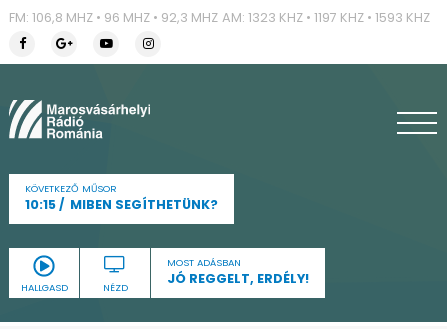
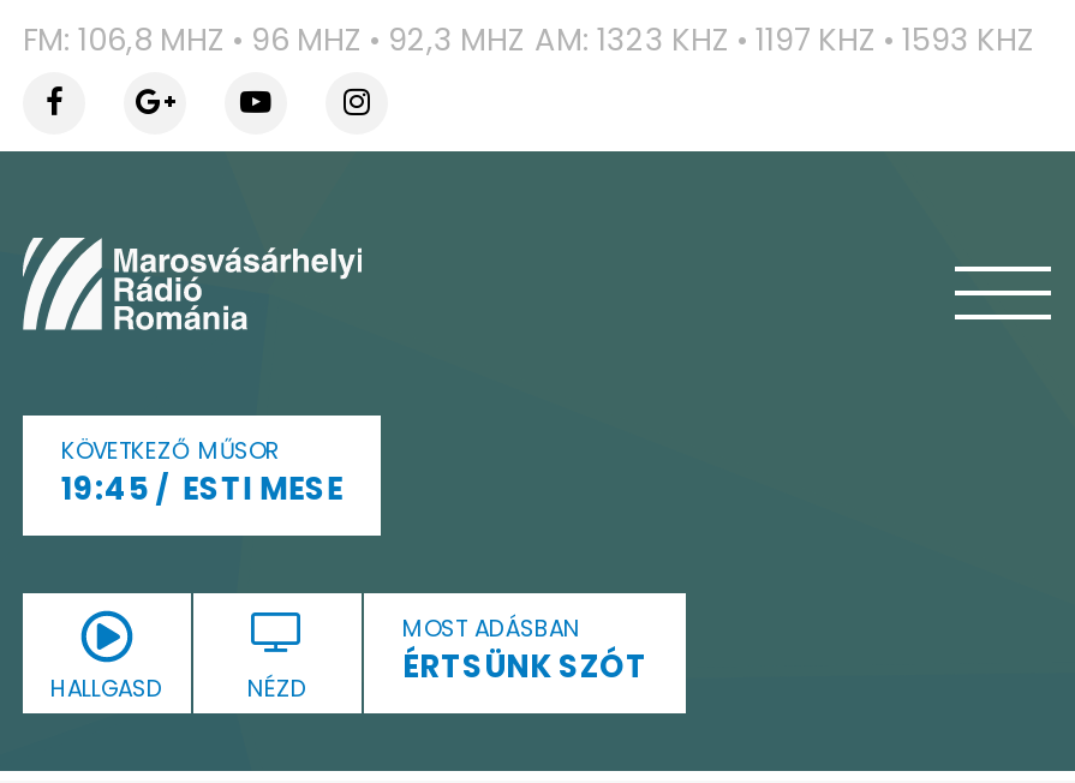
- [image]

- 10:15
- MIBEN SEGÍTHETÜNK?
+ 19:45
+ ESTI MESE

- [image]

- JÓ REGGELT, ERDÉLY!
+ ÉRTSÜNK SZÓT
